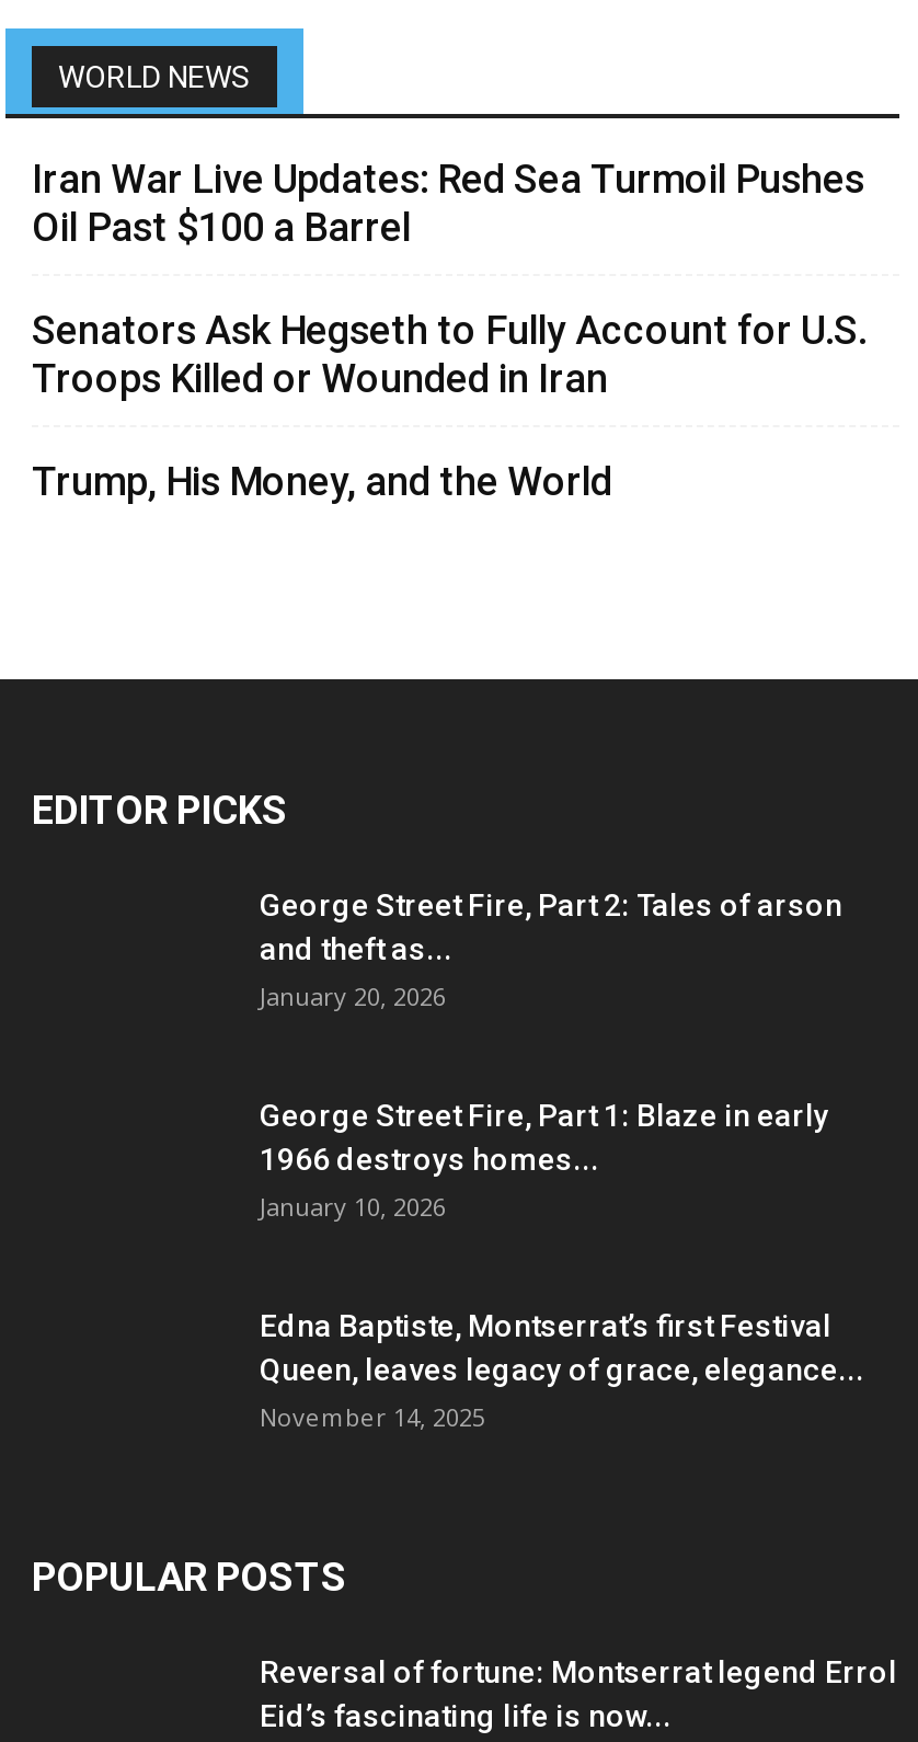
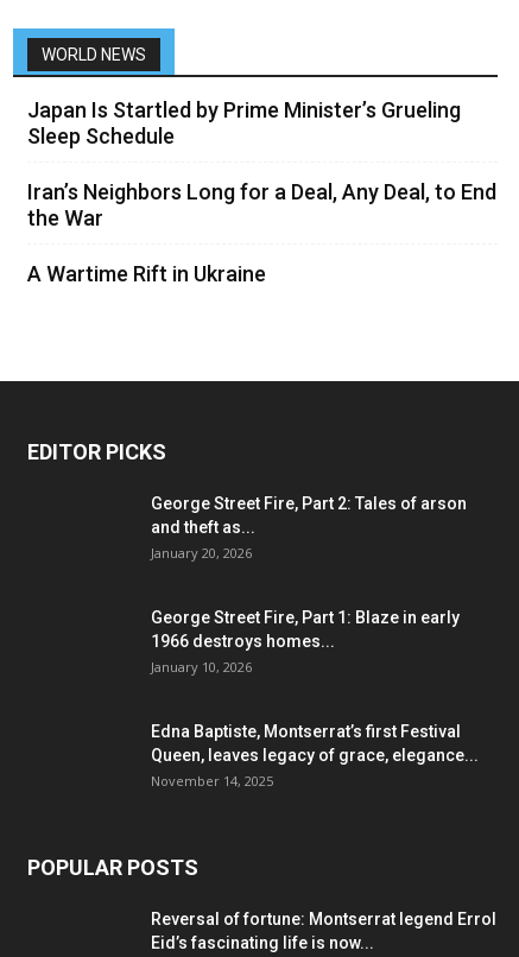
- Iran War Live Updates: Red Sea Turmoil Pushes
- Oil Past $100 a Barrel
+ Japan Is Startled by Prime Minister’s Grueling
+ Sleep Schedule

- Senators Ask Hegseth to Fully Account for U.S.
- Troops Killed or Wounded in Iran
+ Iran’s Neighbors Long for a Deal, Any Deal, to End
+ the War

- Trump, His Money, and the World
+ A Wartime Rift in Ukraine
